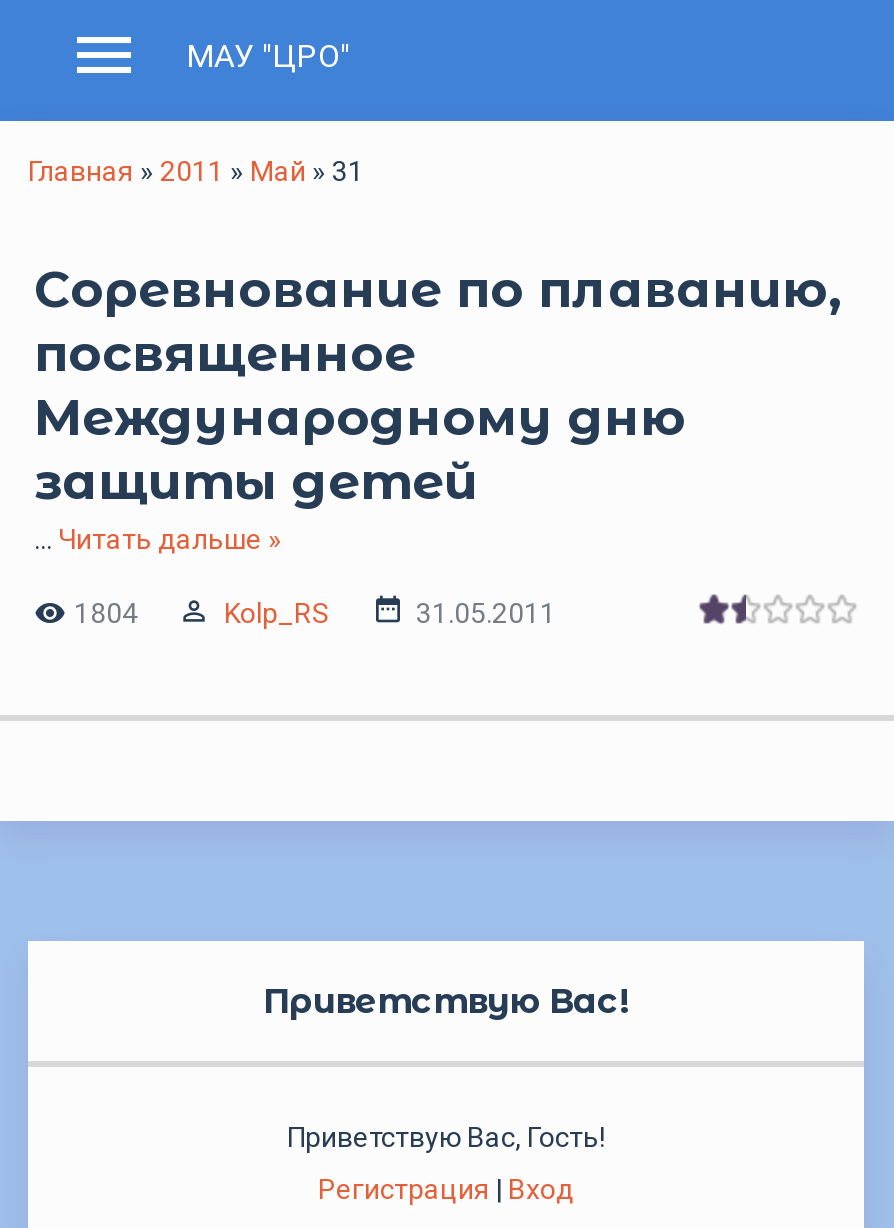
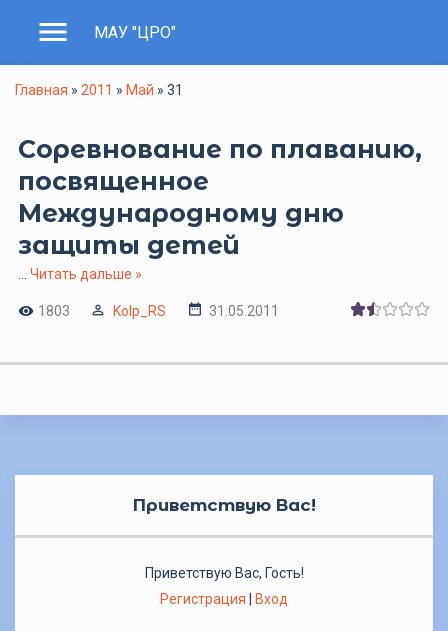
- 1804
+ 1803
